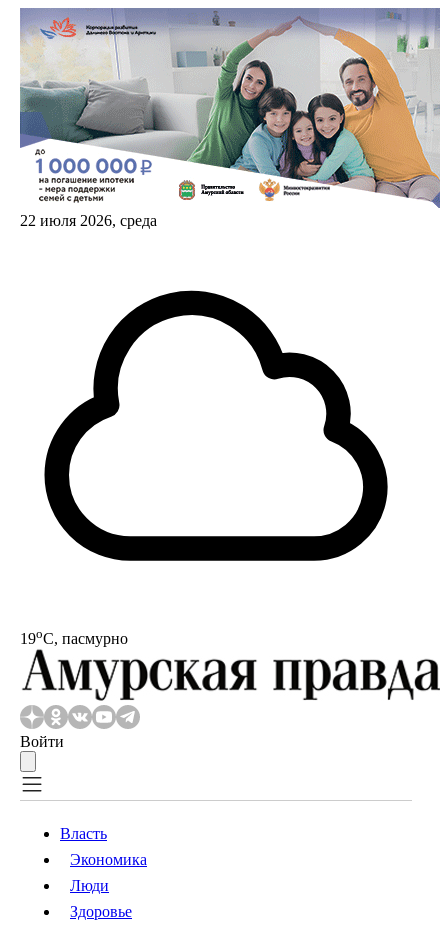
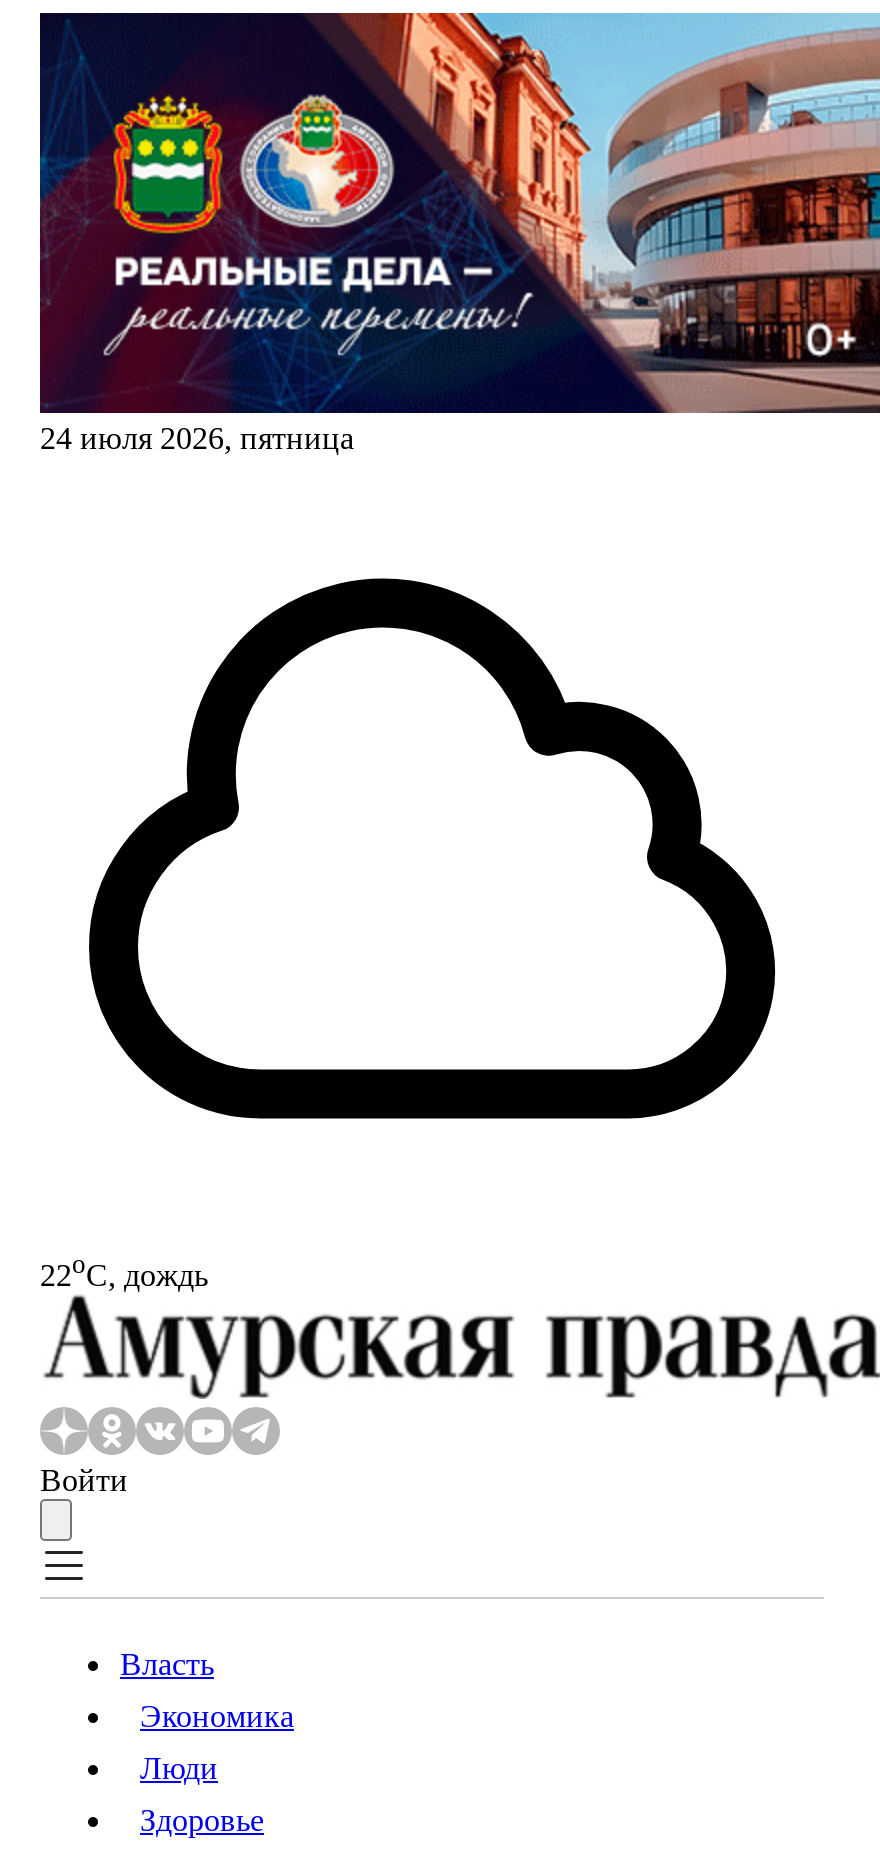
- [image]
- 22 июля 2026, среда
+ [image]
+ 24 июля 2026, пятница

- 19oС, пасмурно
+ 22oС, дождь
